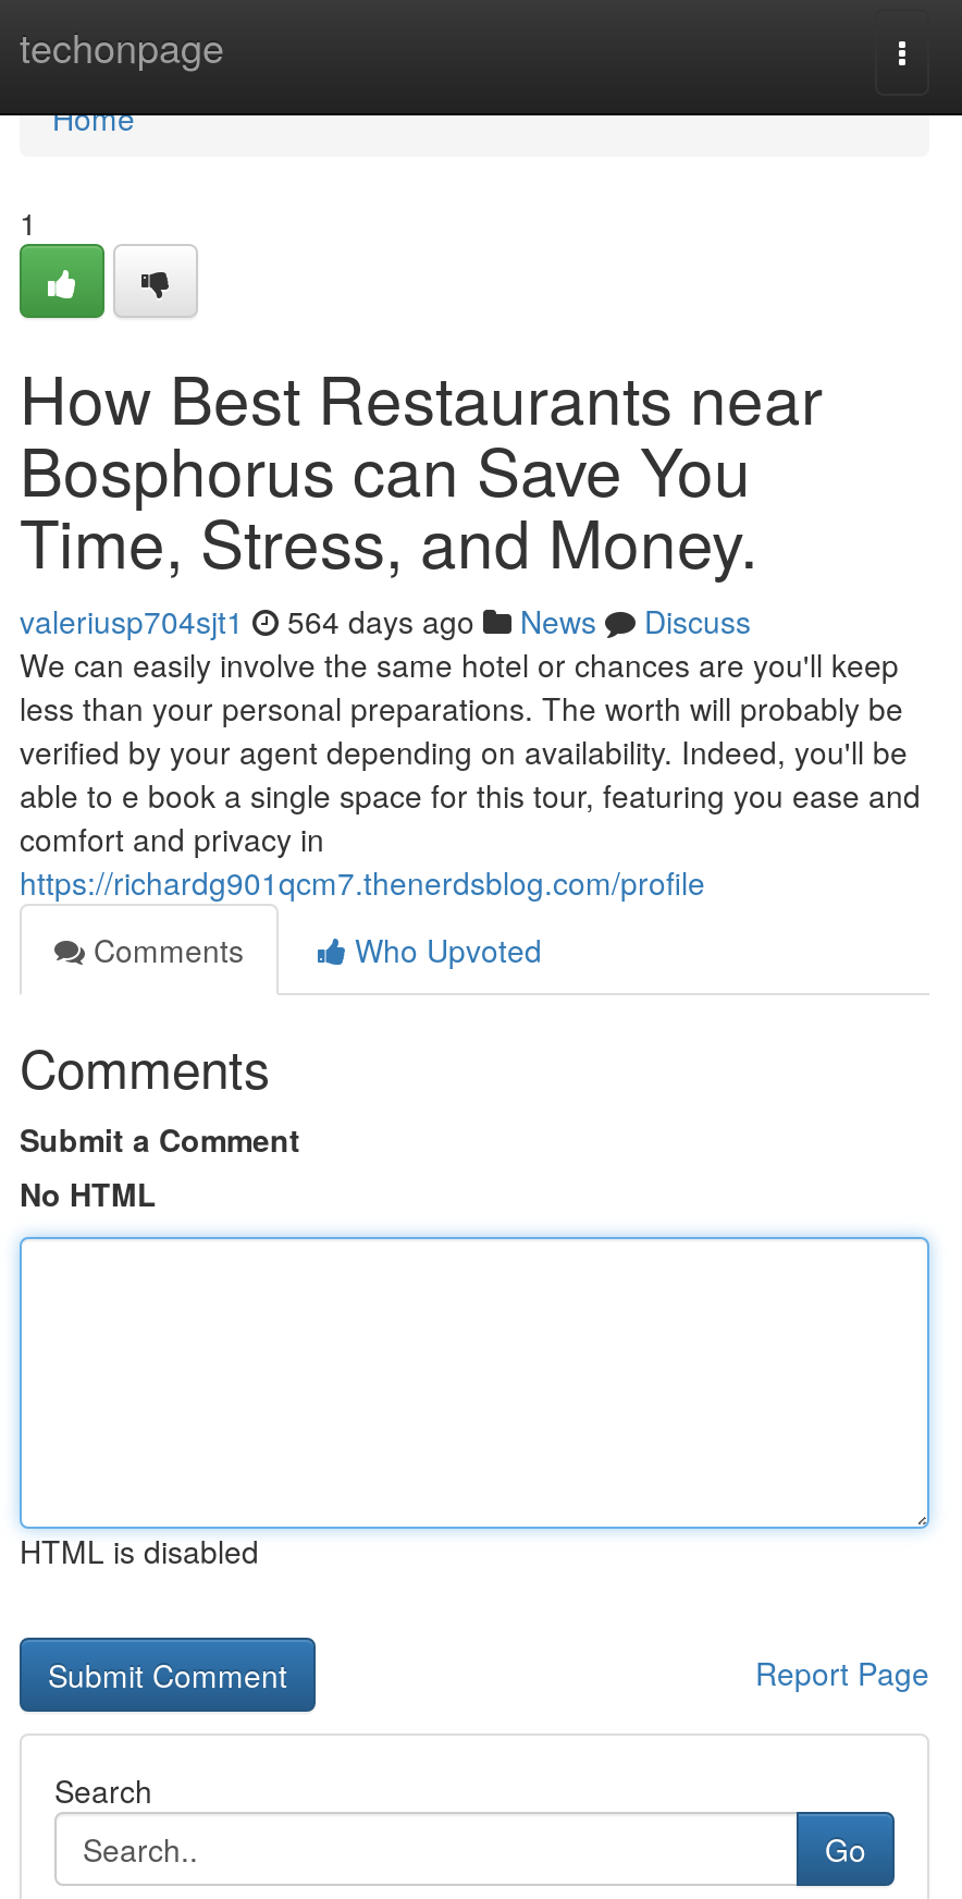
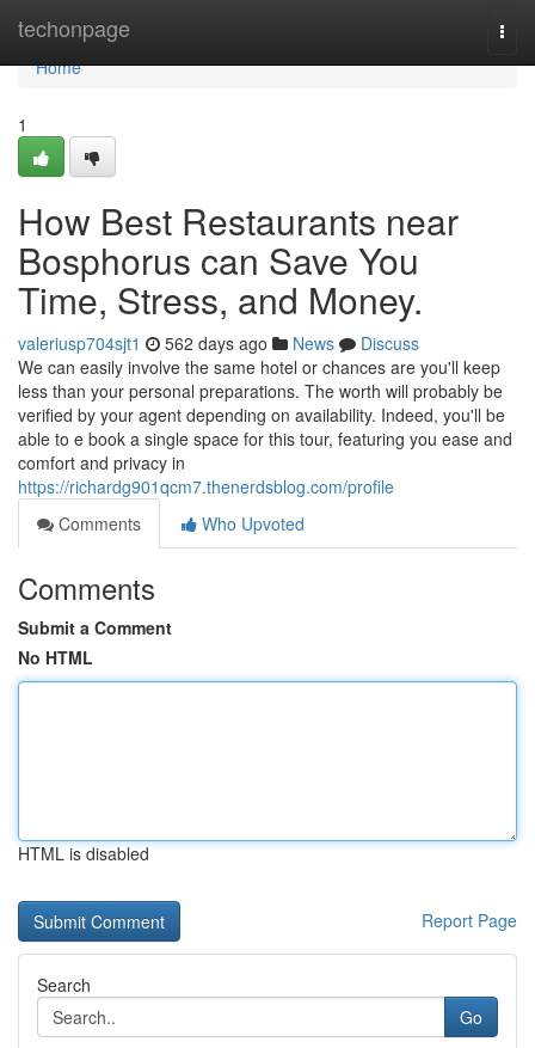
- valeriusp704sjt1 564 days ago News Discuss
+ valeriusp704sjt1 562 days ago News Discuss
